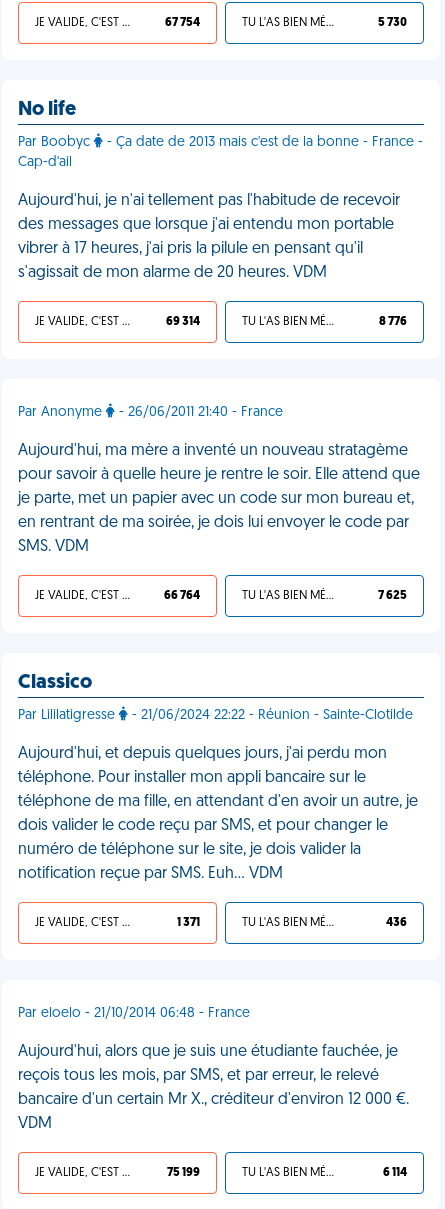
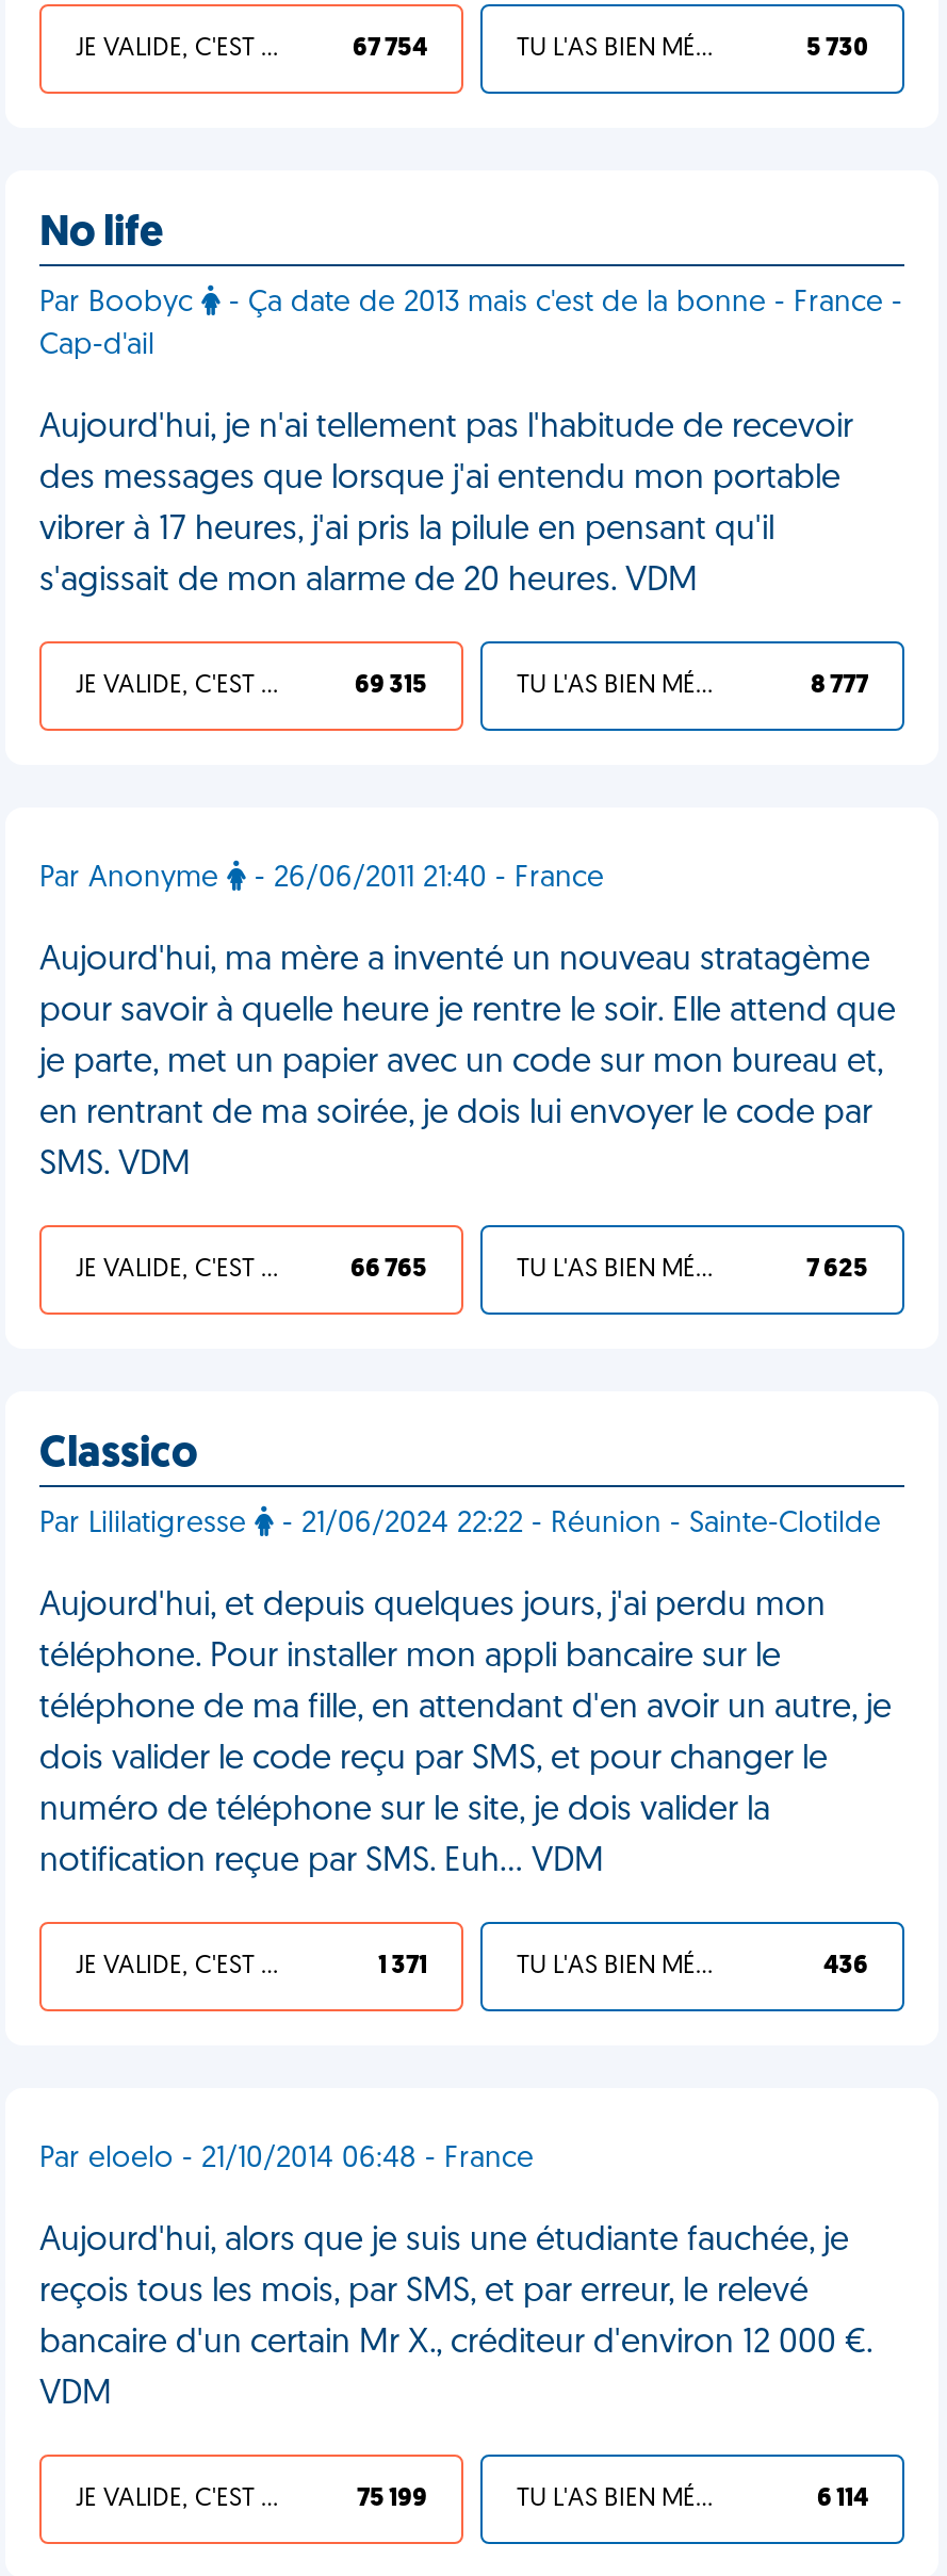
- 69 314
+ 69 315

- 8 776
+ 8 777

- 66 764
+ 66 765
